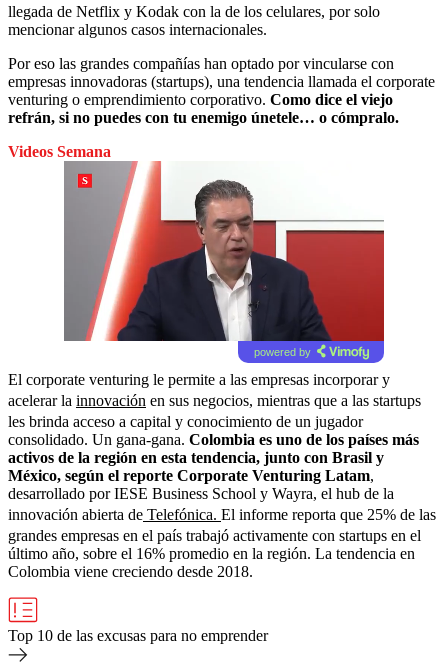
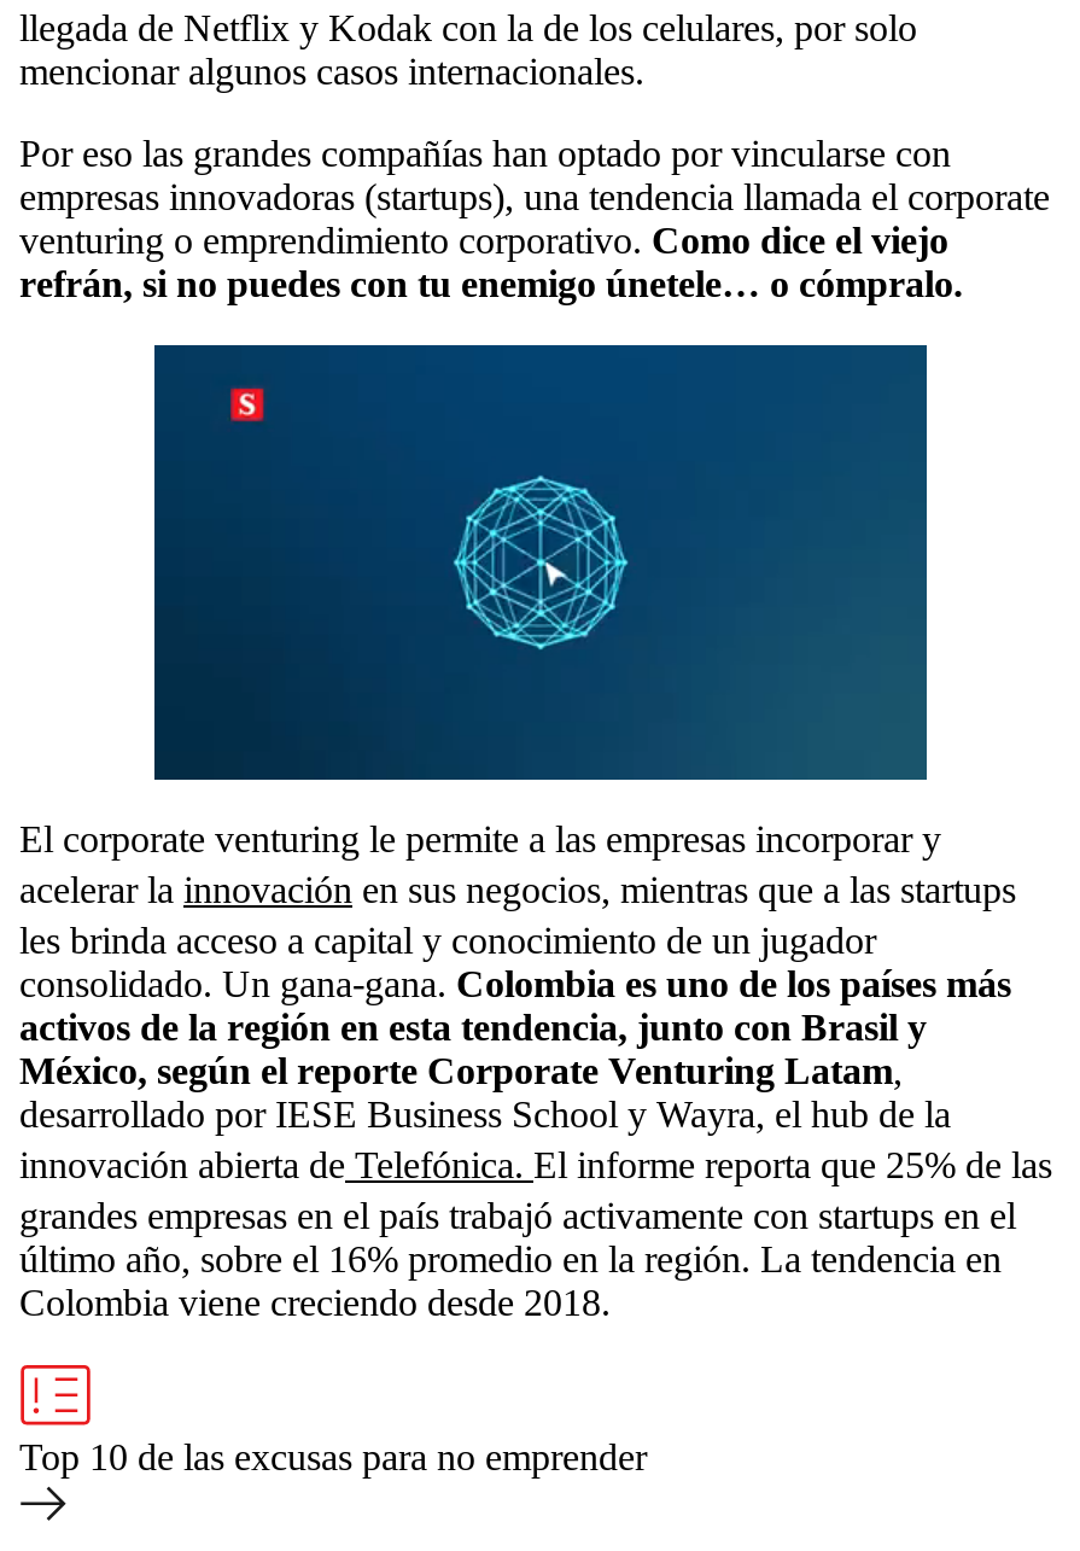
- Videos Semana

- [image]
+ [image]

- powered by
